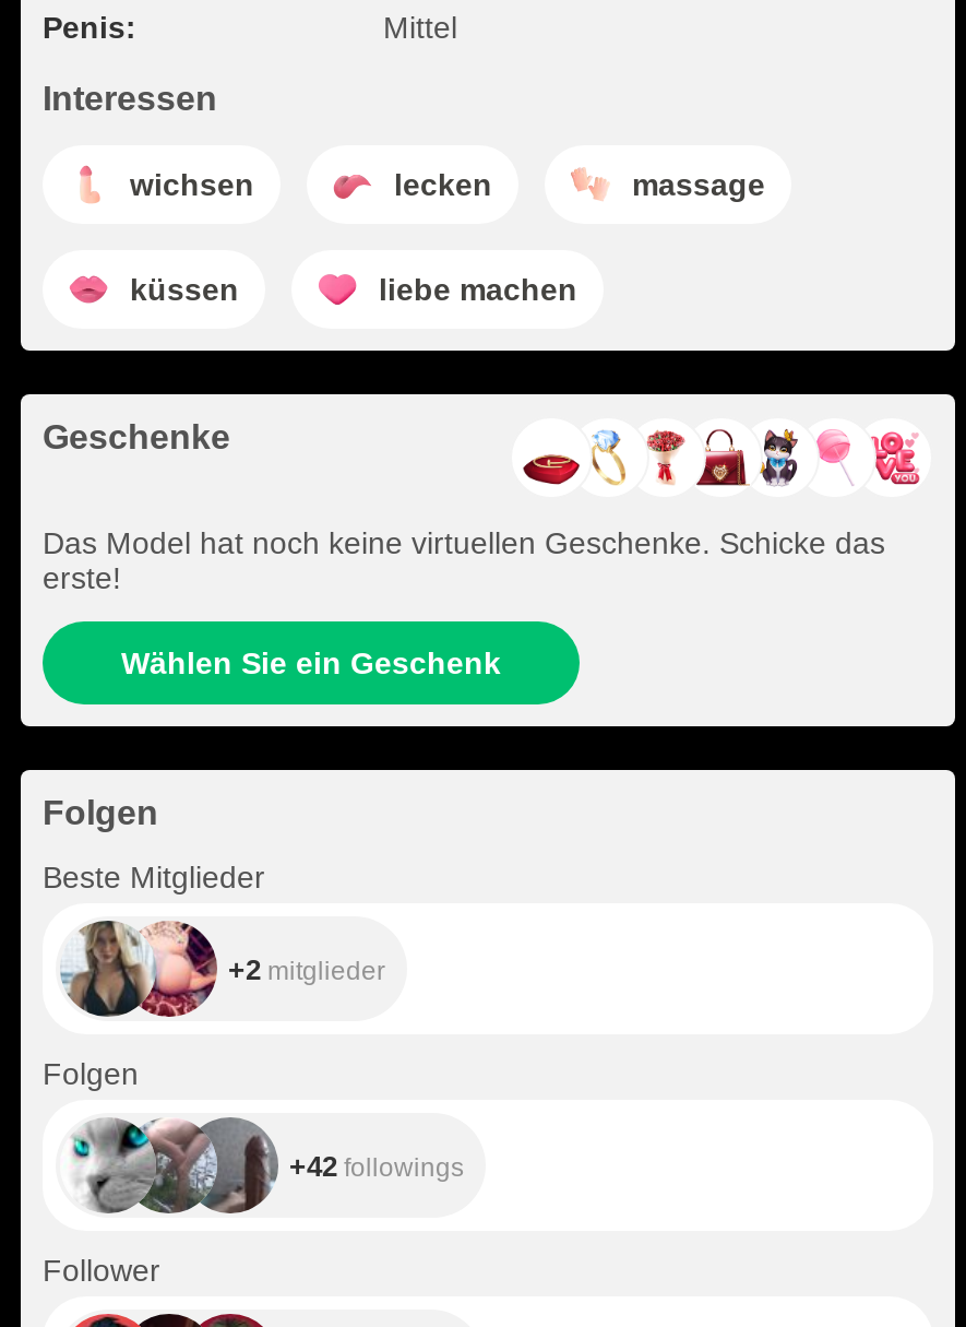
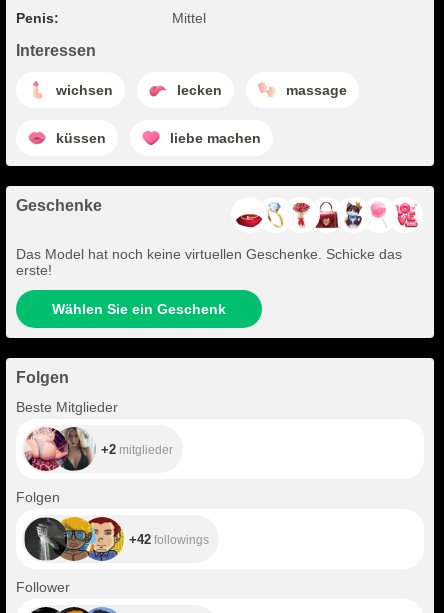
- [image]
+ [image]

- [image]
+ [image]
